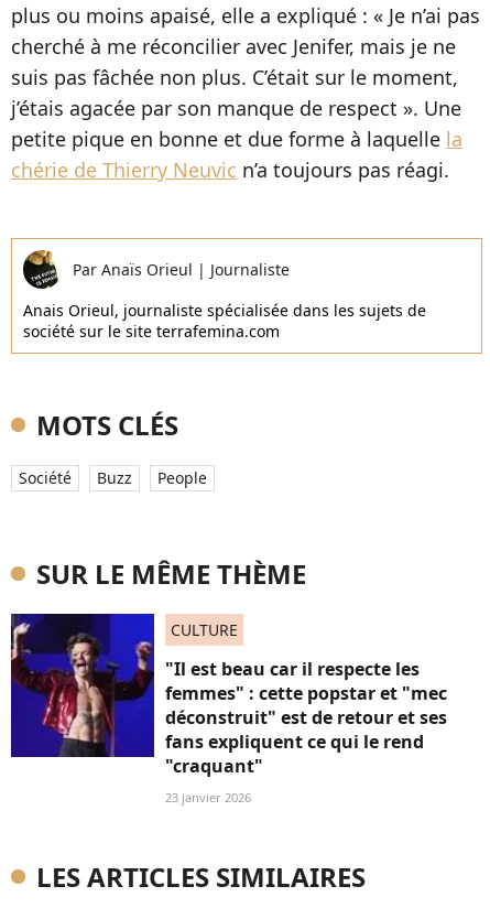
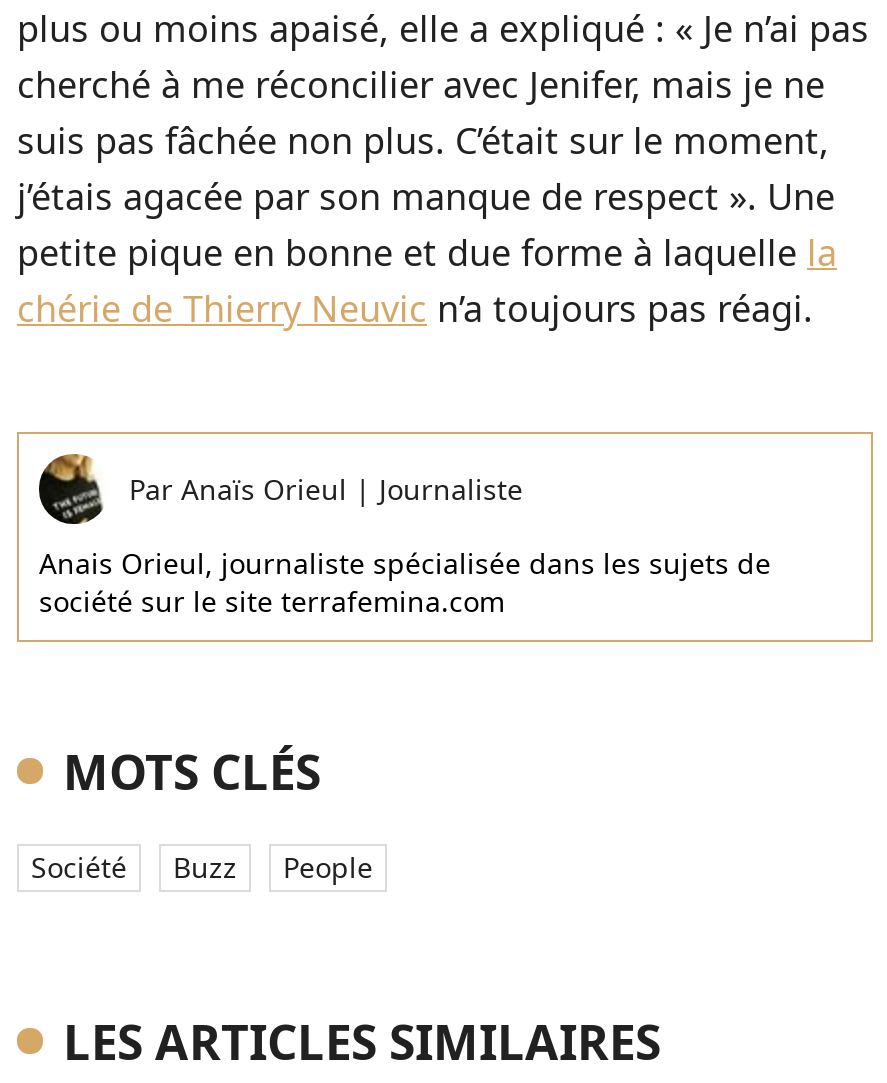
- [image]
- SUR LE MÊME THÈME
- CULTURE
- "Il est beau car il respecte les
- femmes" : cette popstar et "mec
- déconstruit" est de retour et ses
- fans expliquent ce qui le rend
- "craquant"
- 23 janvier 2026
